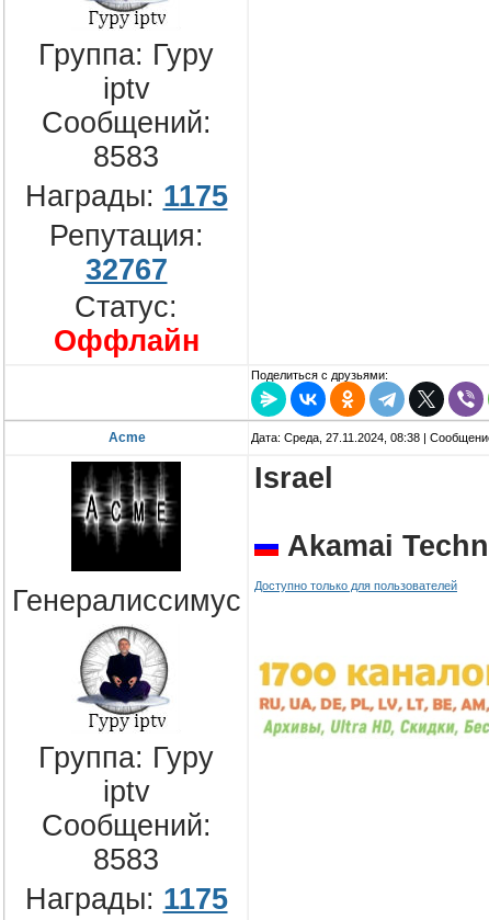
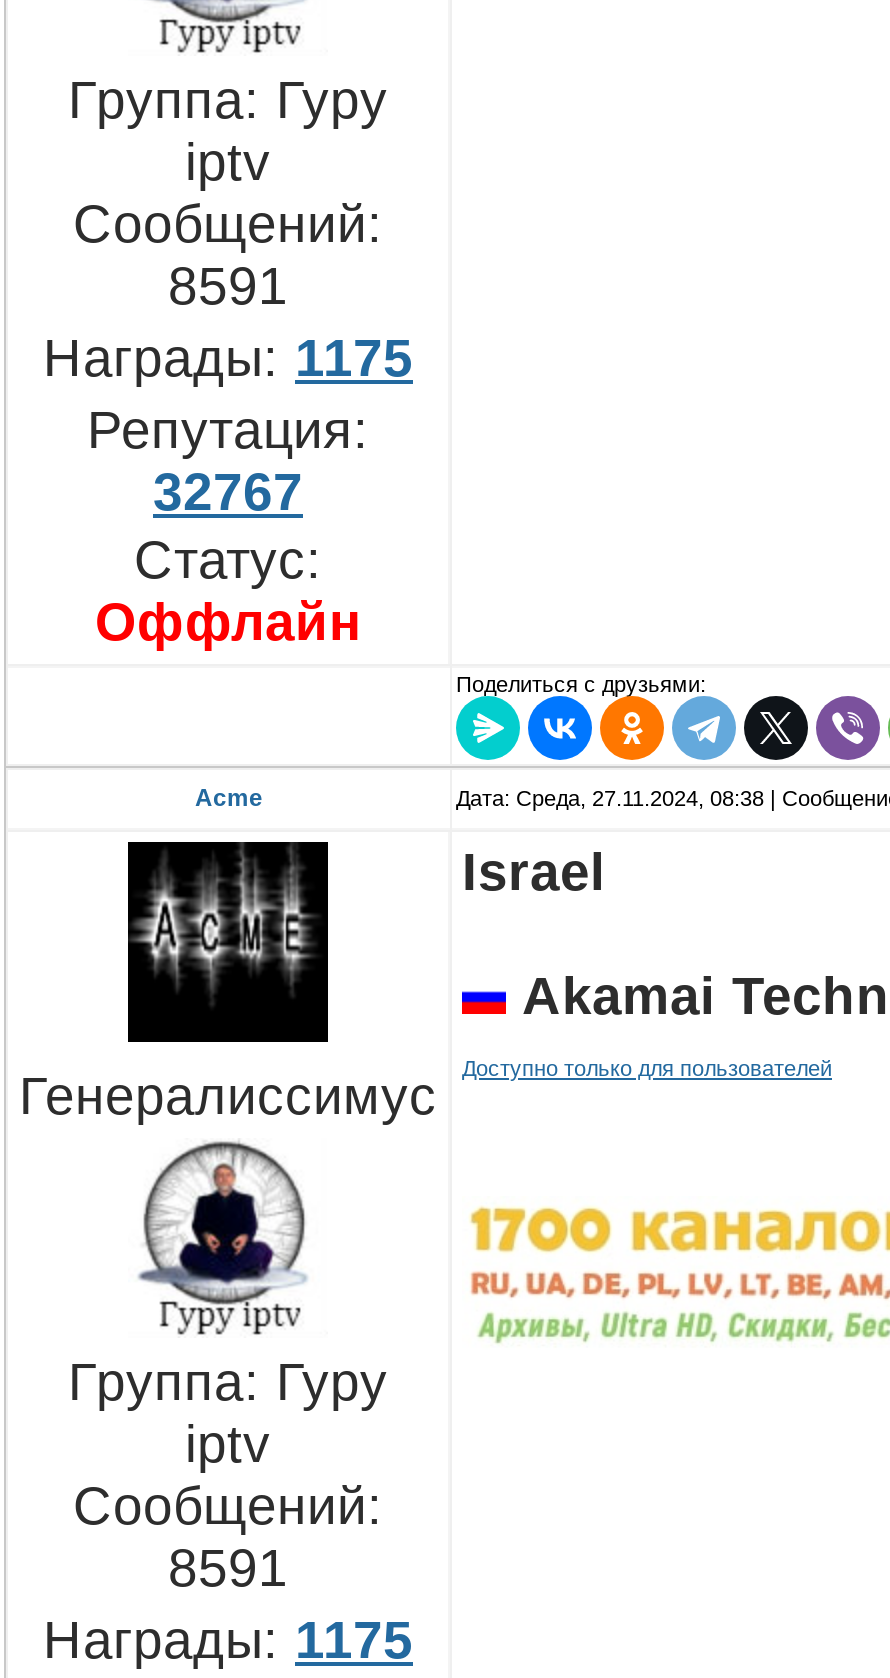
- 8583
+ 8591

- 8583
+ 8591
